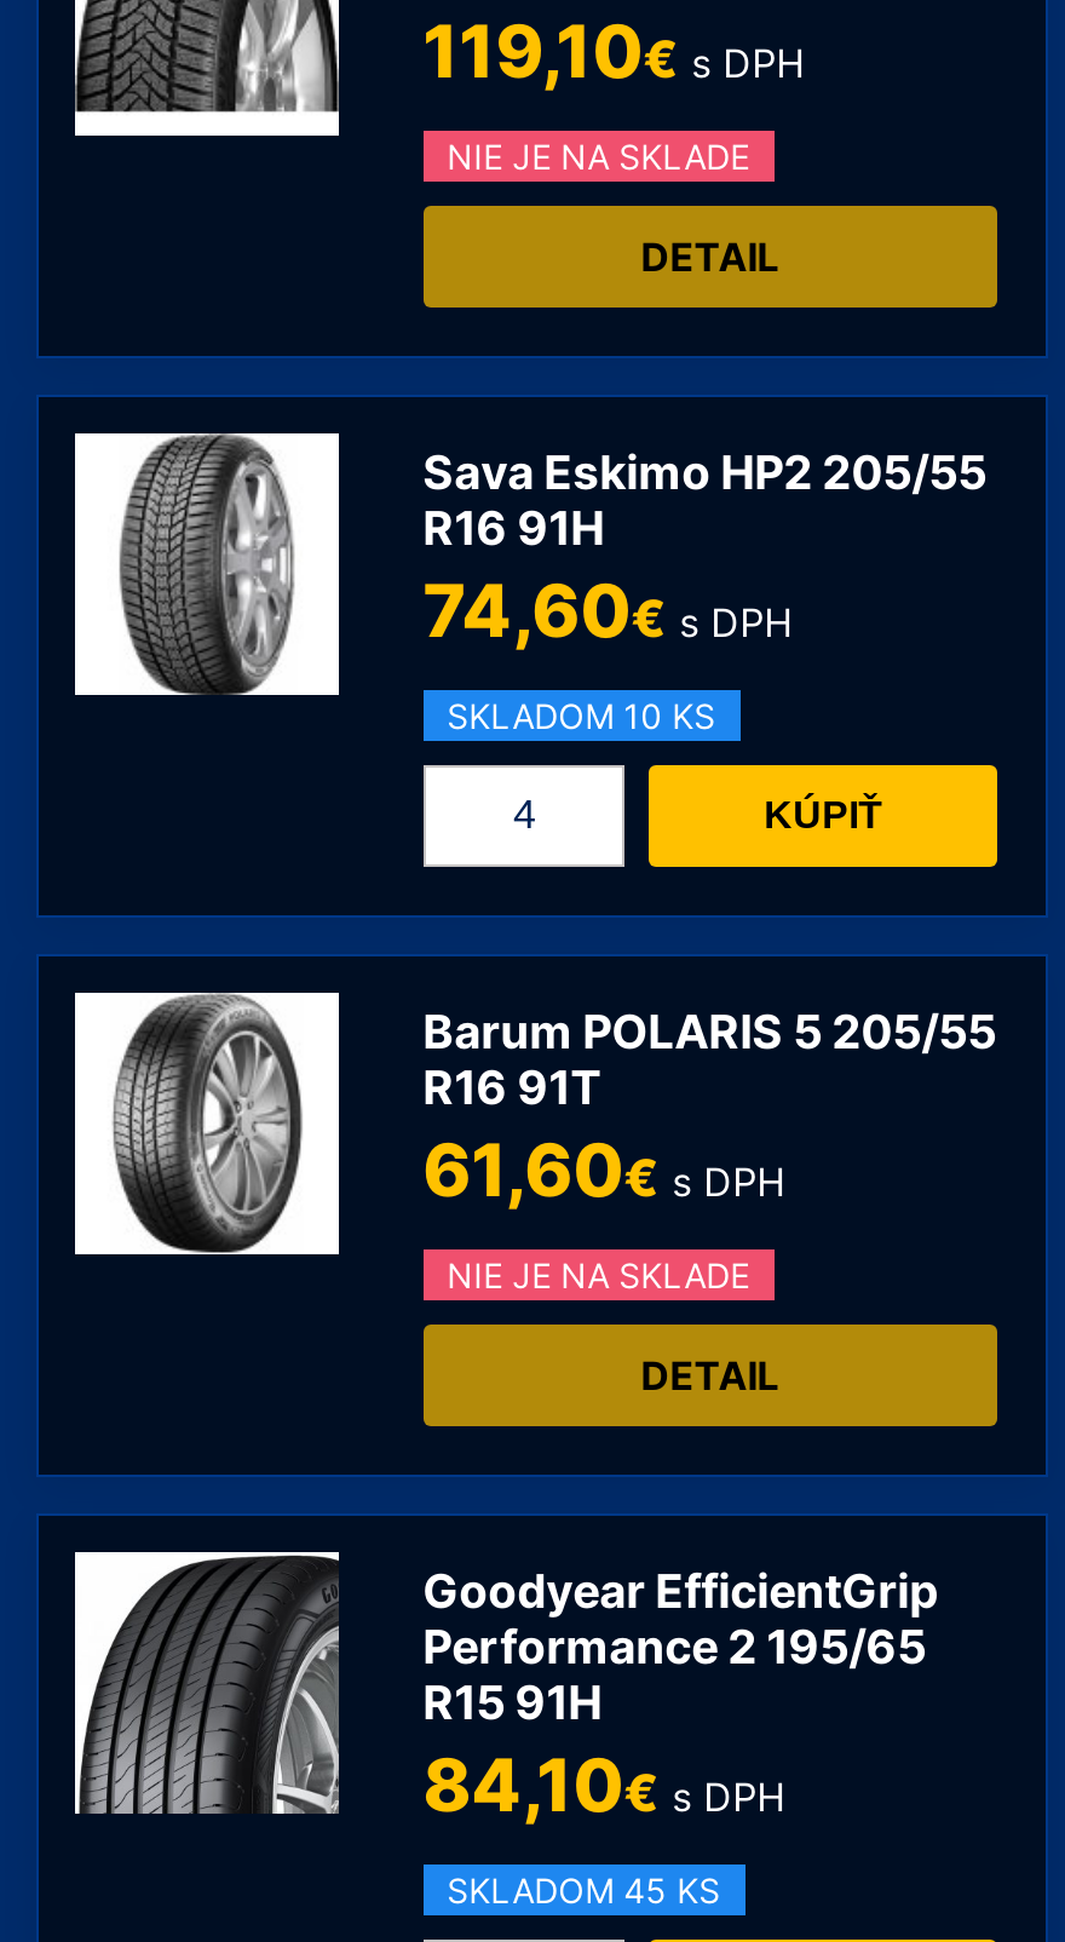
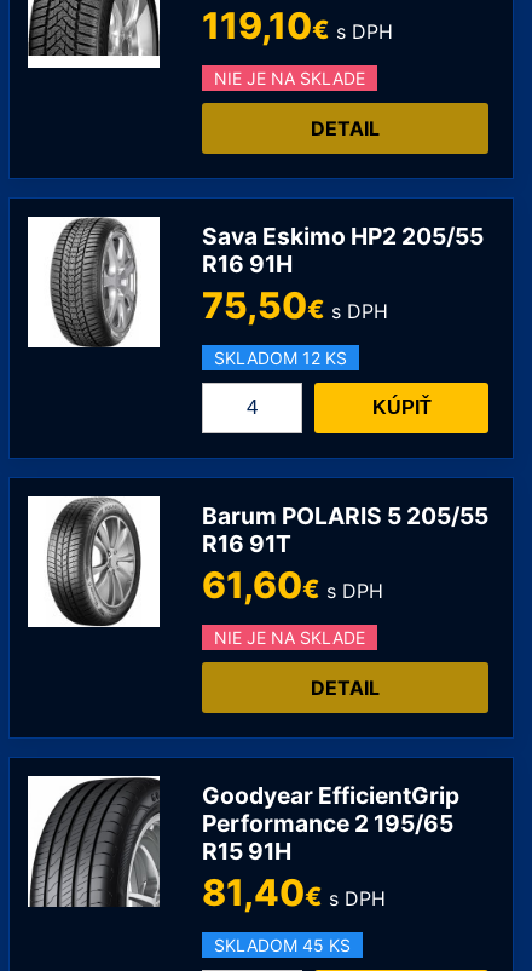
- 74,60€s DPH
+ 75,50€s DPH

- SKLADOM 10 KS
+ SKLADOM 12 KS

- 84,10€s DPH
+ 81,40€s DPH
